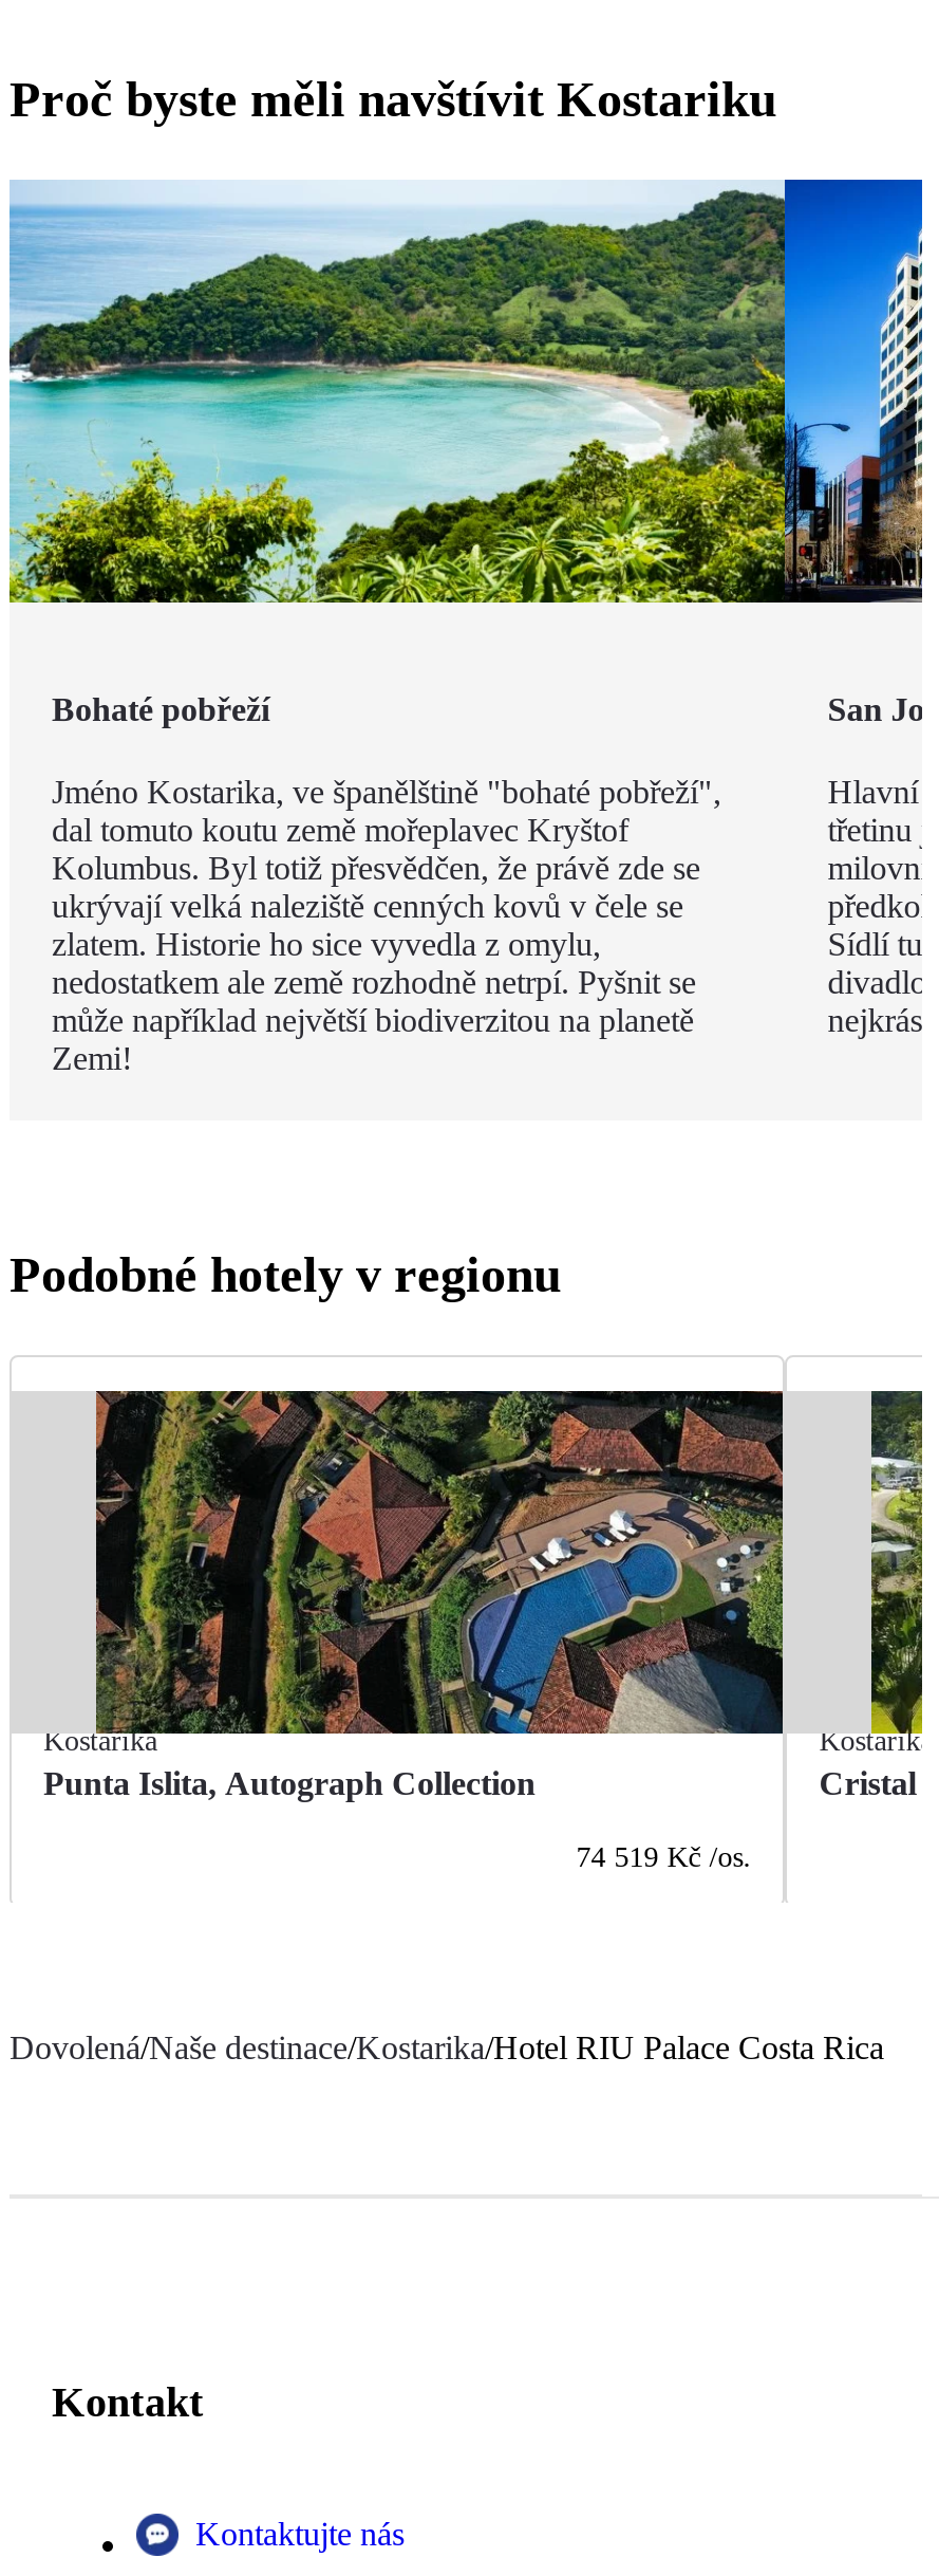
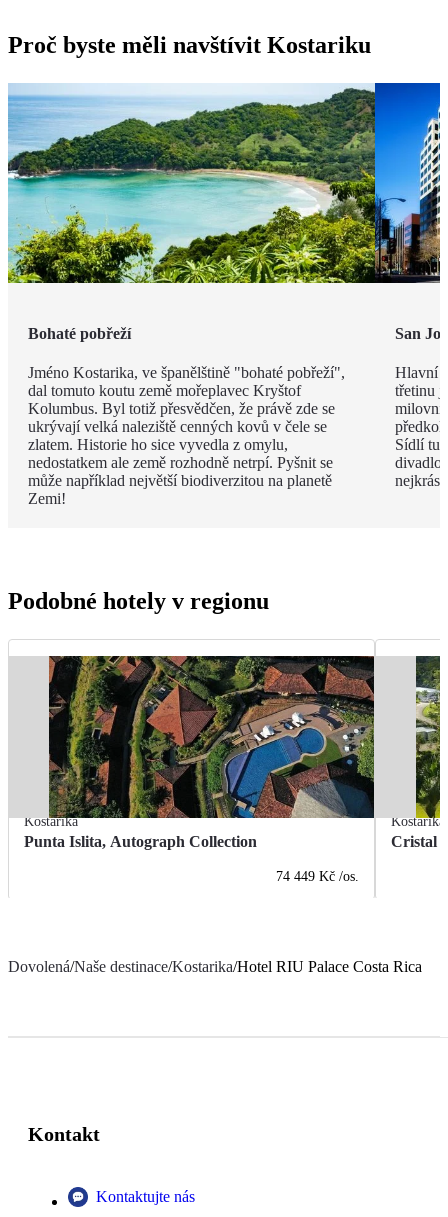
- 74 519 Kč /os.
+ 74 449 Kč /os.
